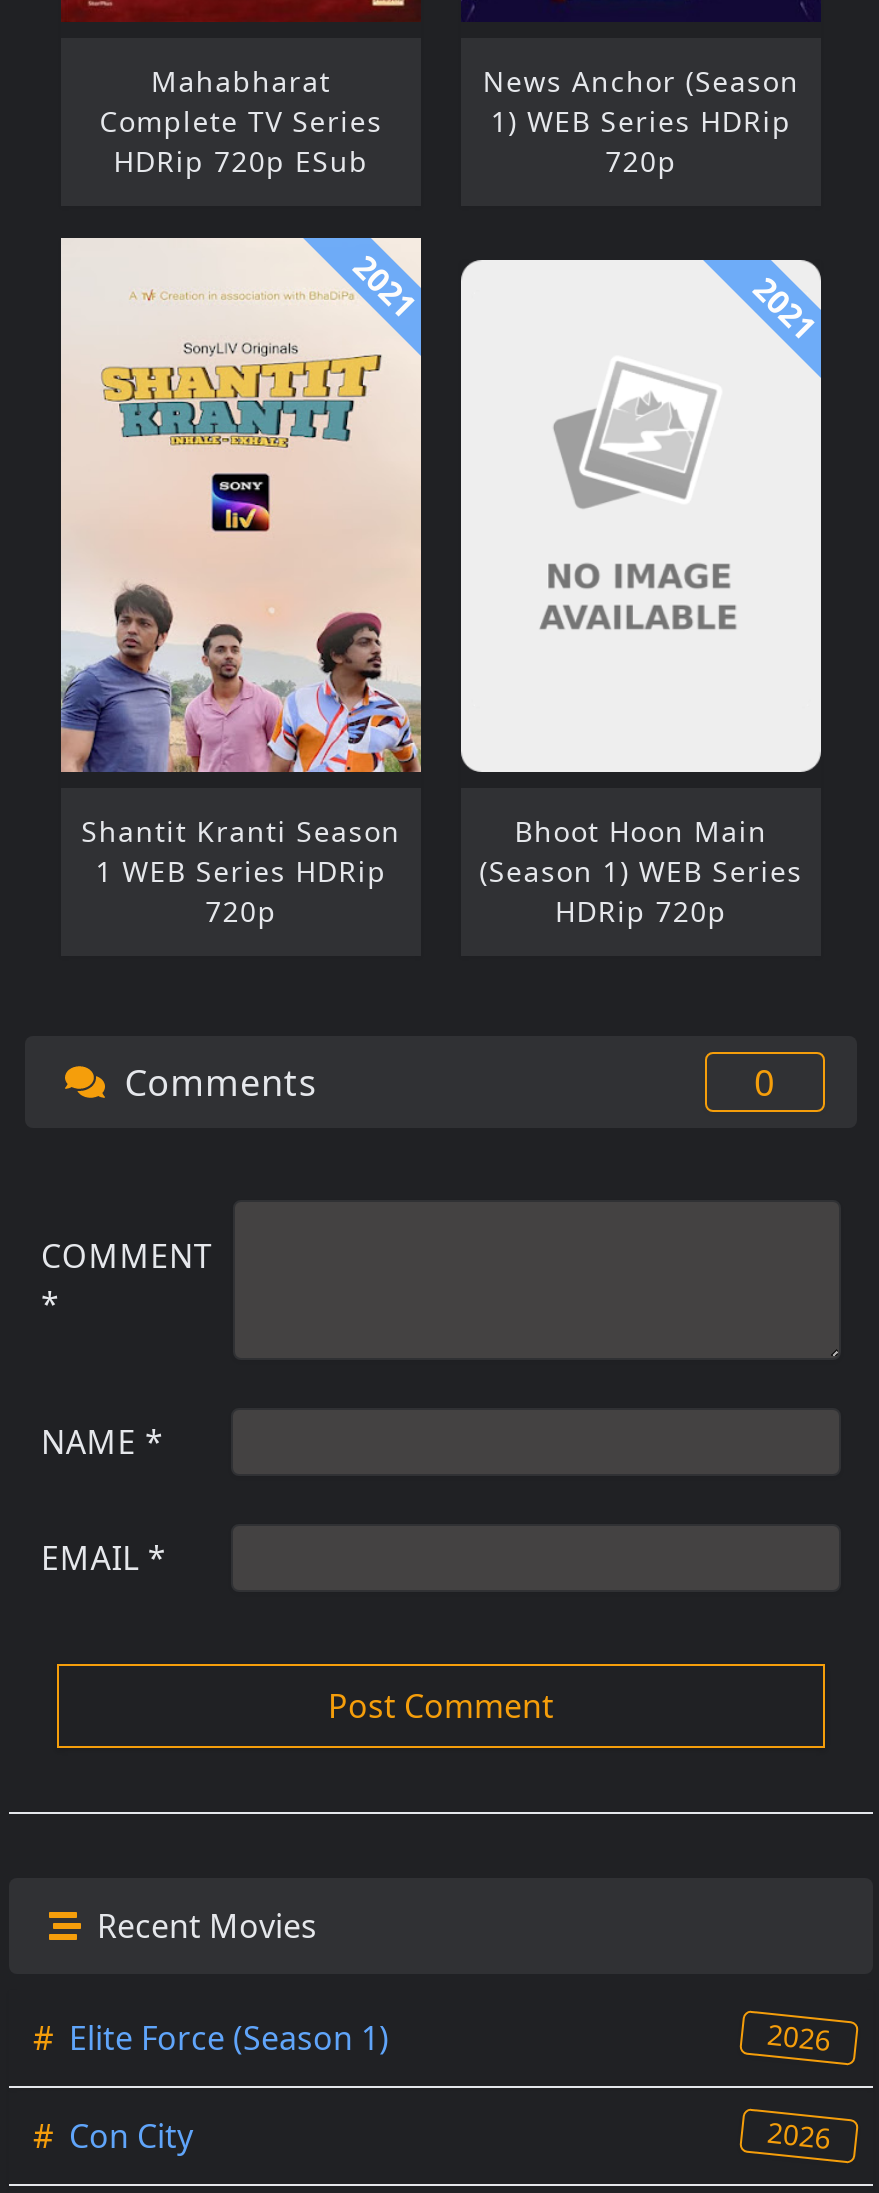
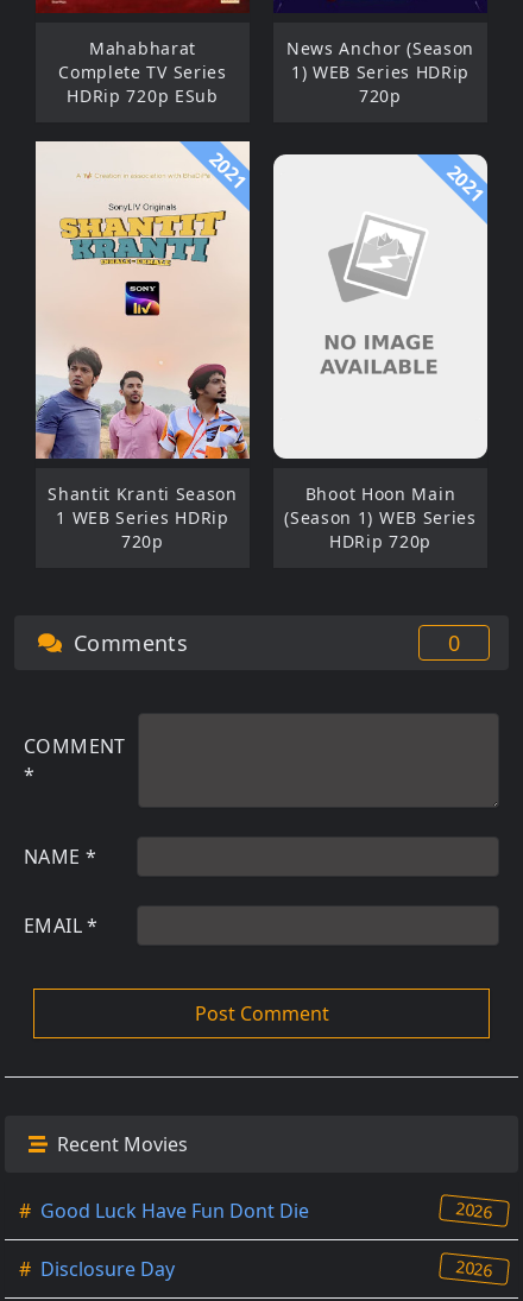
- # Elite Force (Season 1)
+ # Good Luck Have Fun Dont Die

- # Con City
+ # Disclosure Day
